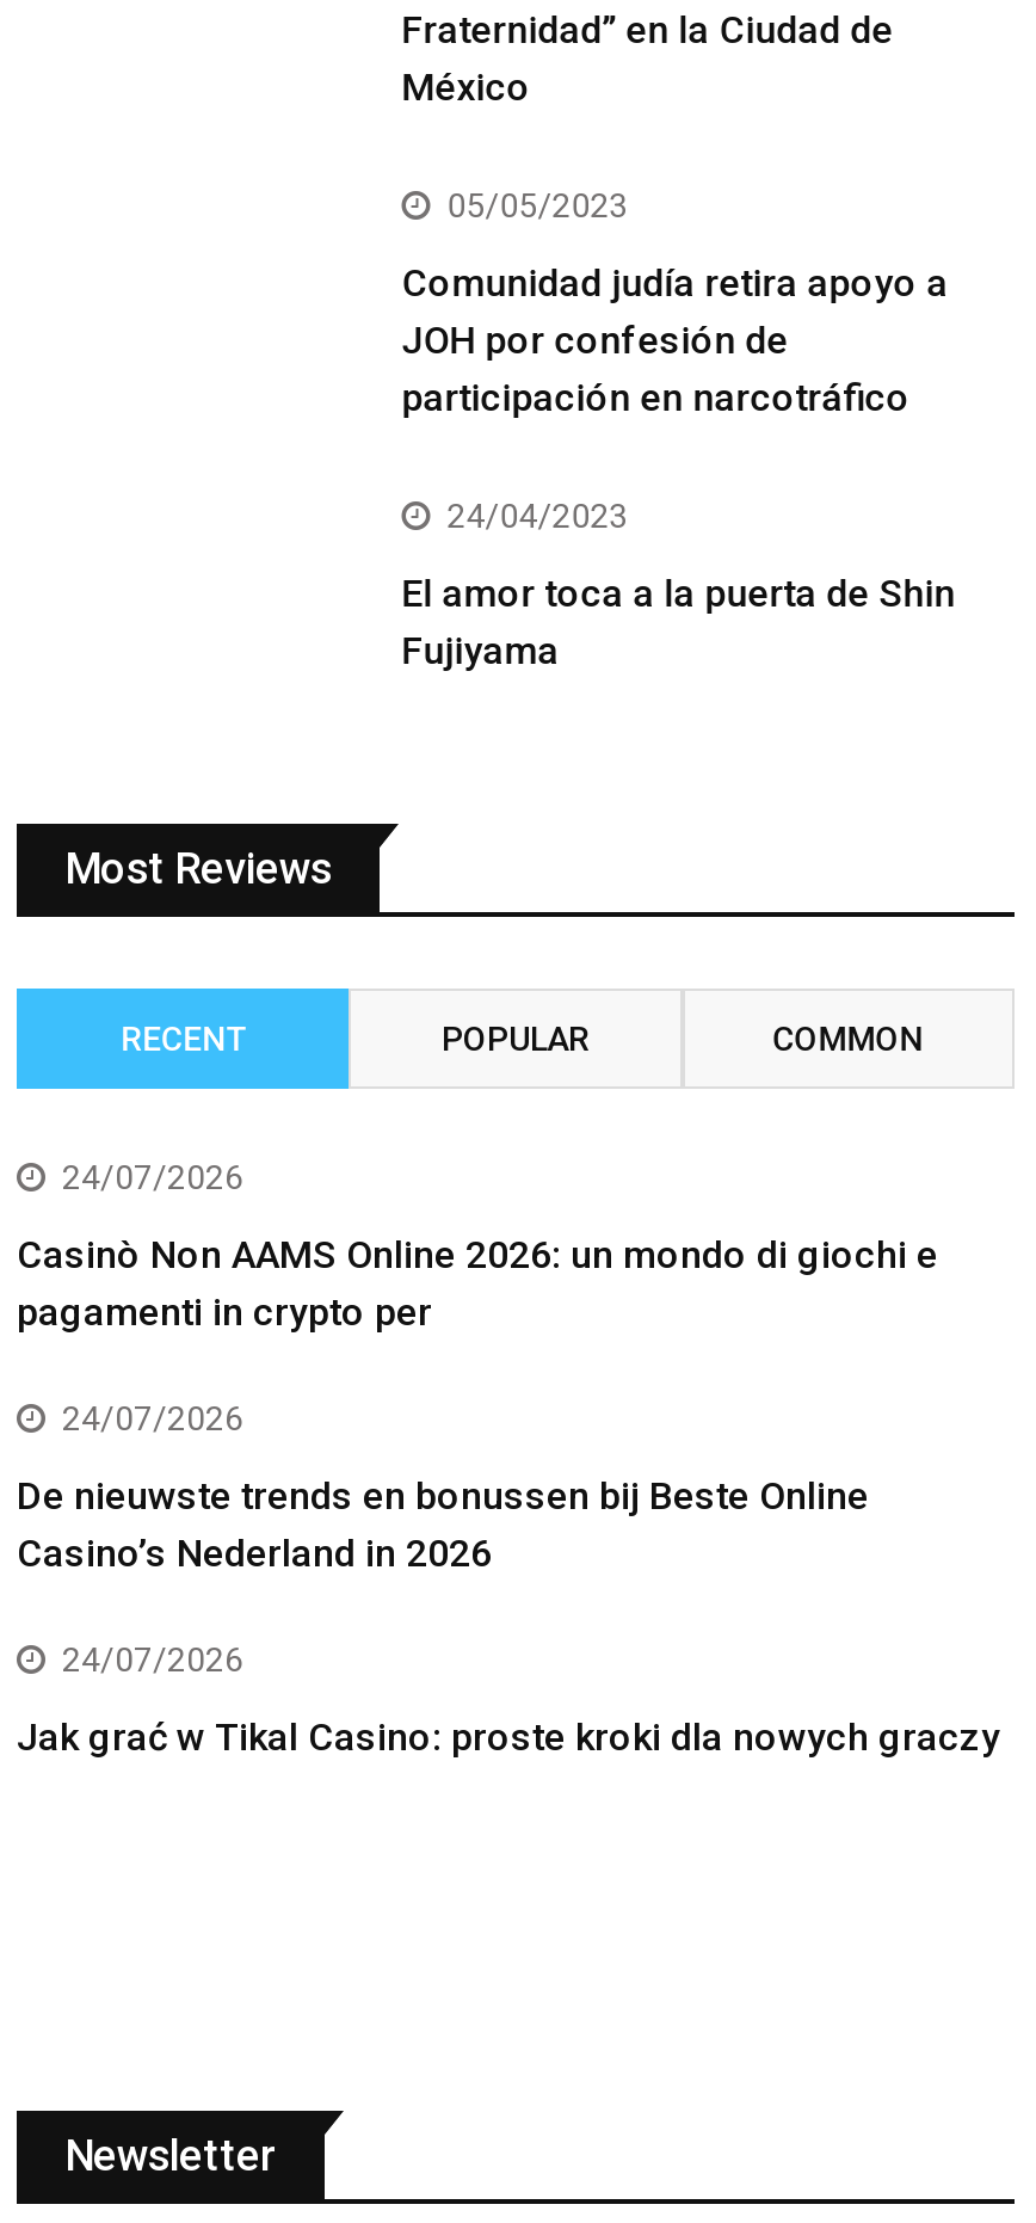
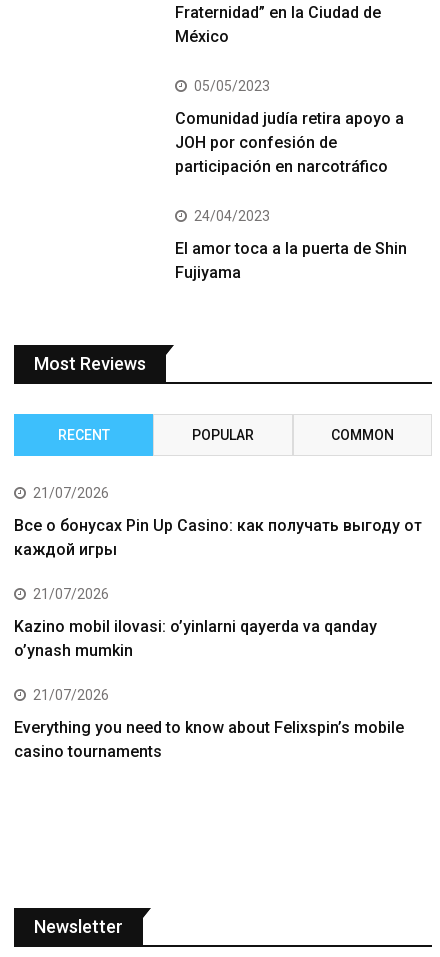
- 24/07/2026
+ 21/07/2026

- Casinò Non AAMS Online 2026: un mondo di giochi e
- pagamenti in crypto per
+ Все о бонусах Pin Up Casino: как получать выгоду от
+ каждой игры

- 24/07/2026
+ 21/07/2026

- De nieuwste trends en bonussen bij Beste Online
- Casino’s Nederland in 2026
+ Kazino mobil ilovasi: o’yinlarni qayerda va qanday
+ o’ynash mumkin

- 24/07/2026
+ 21/07/2026

- Jak grać w Tikal Casino: proste kroki dla nowych graczy
+ Everything you need to know about Felixspin’s mobile
+ casino tournaments
